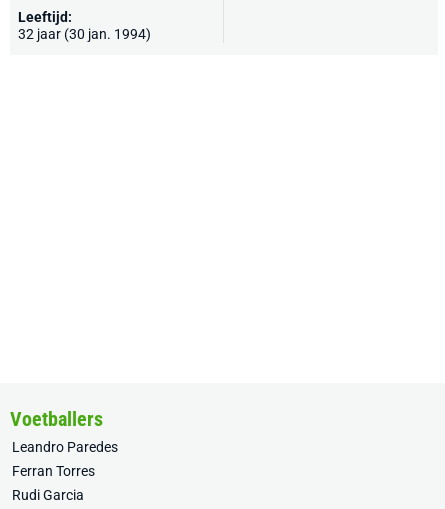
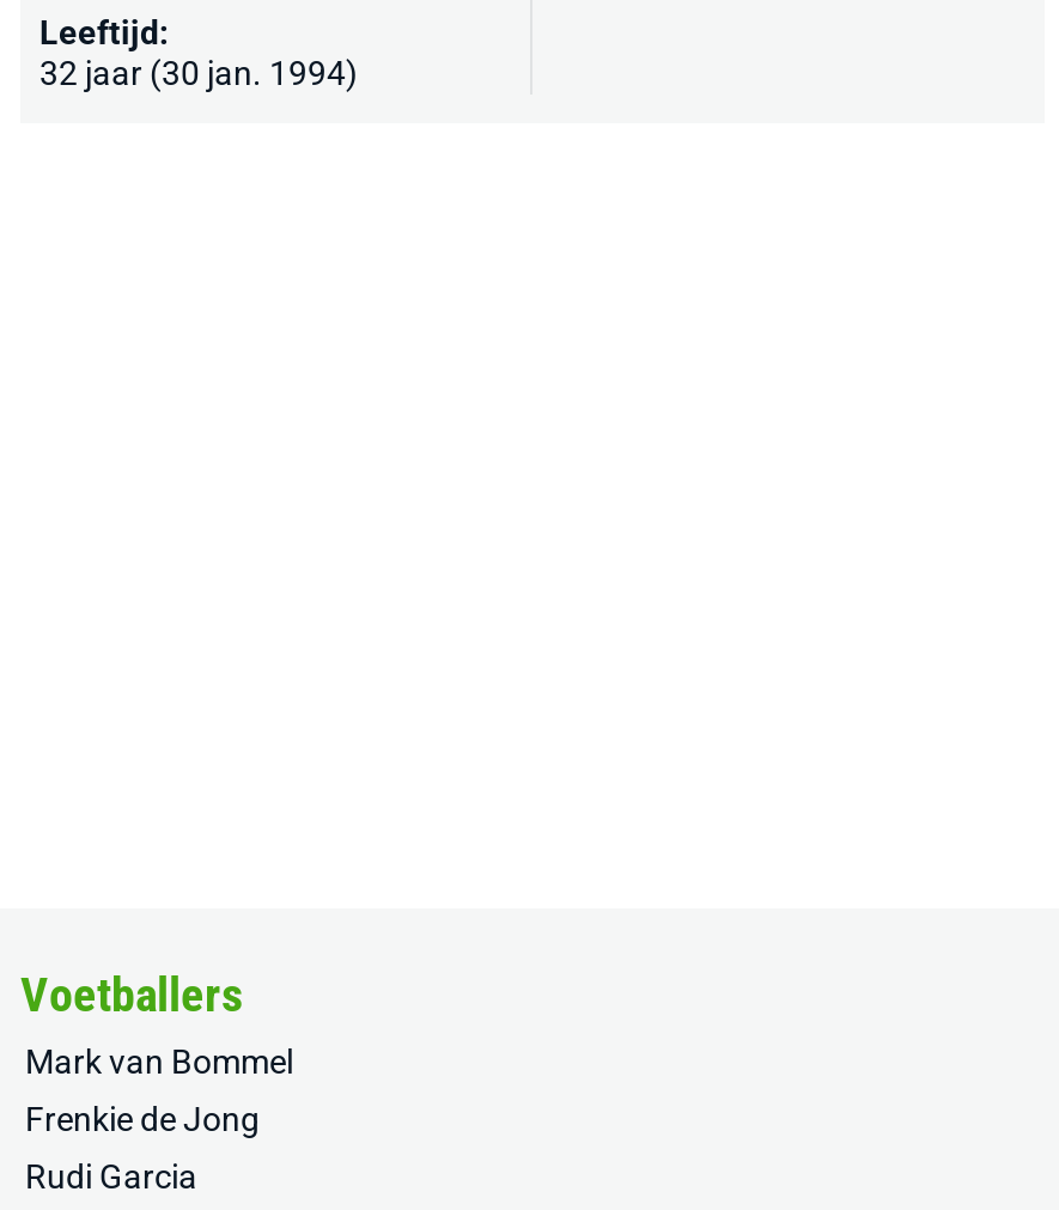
- Leandro Paredes
+ Mark van Bommel

- Ferran Torres
+ Frenkie de Jong
